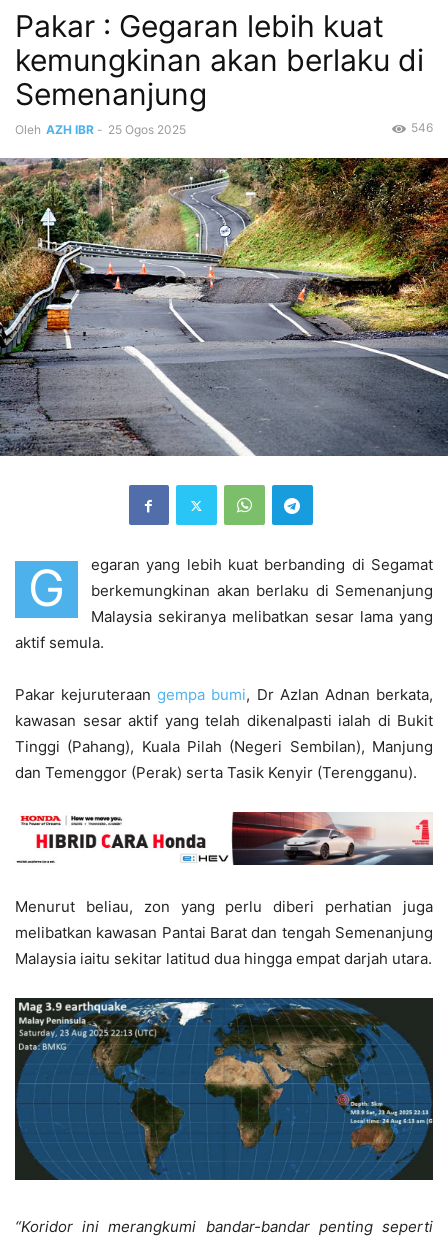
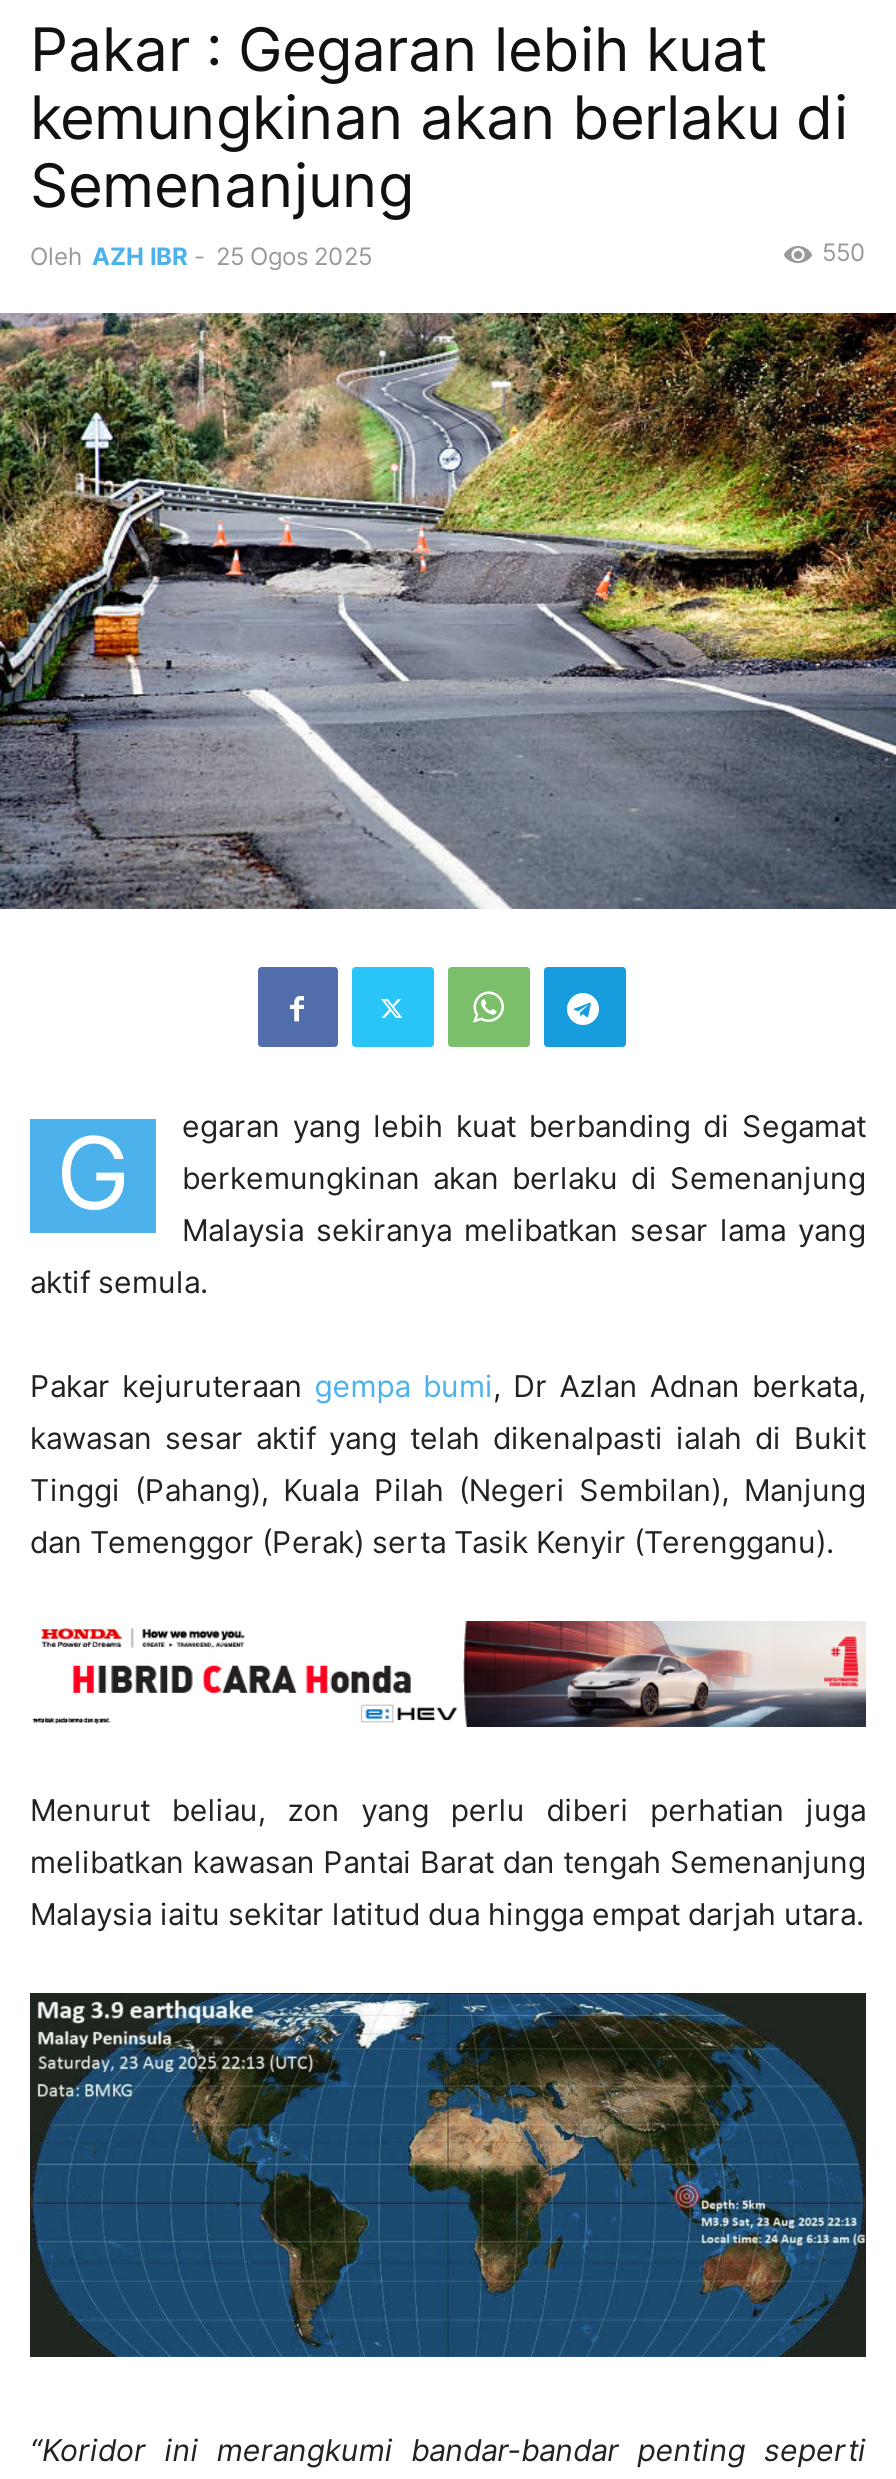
- 546
+ 550
